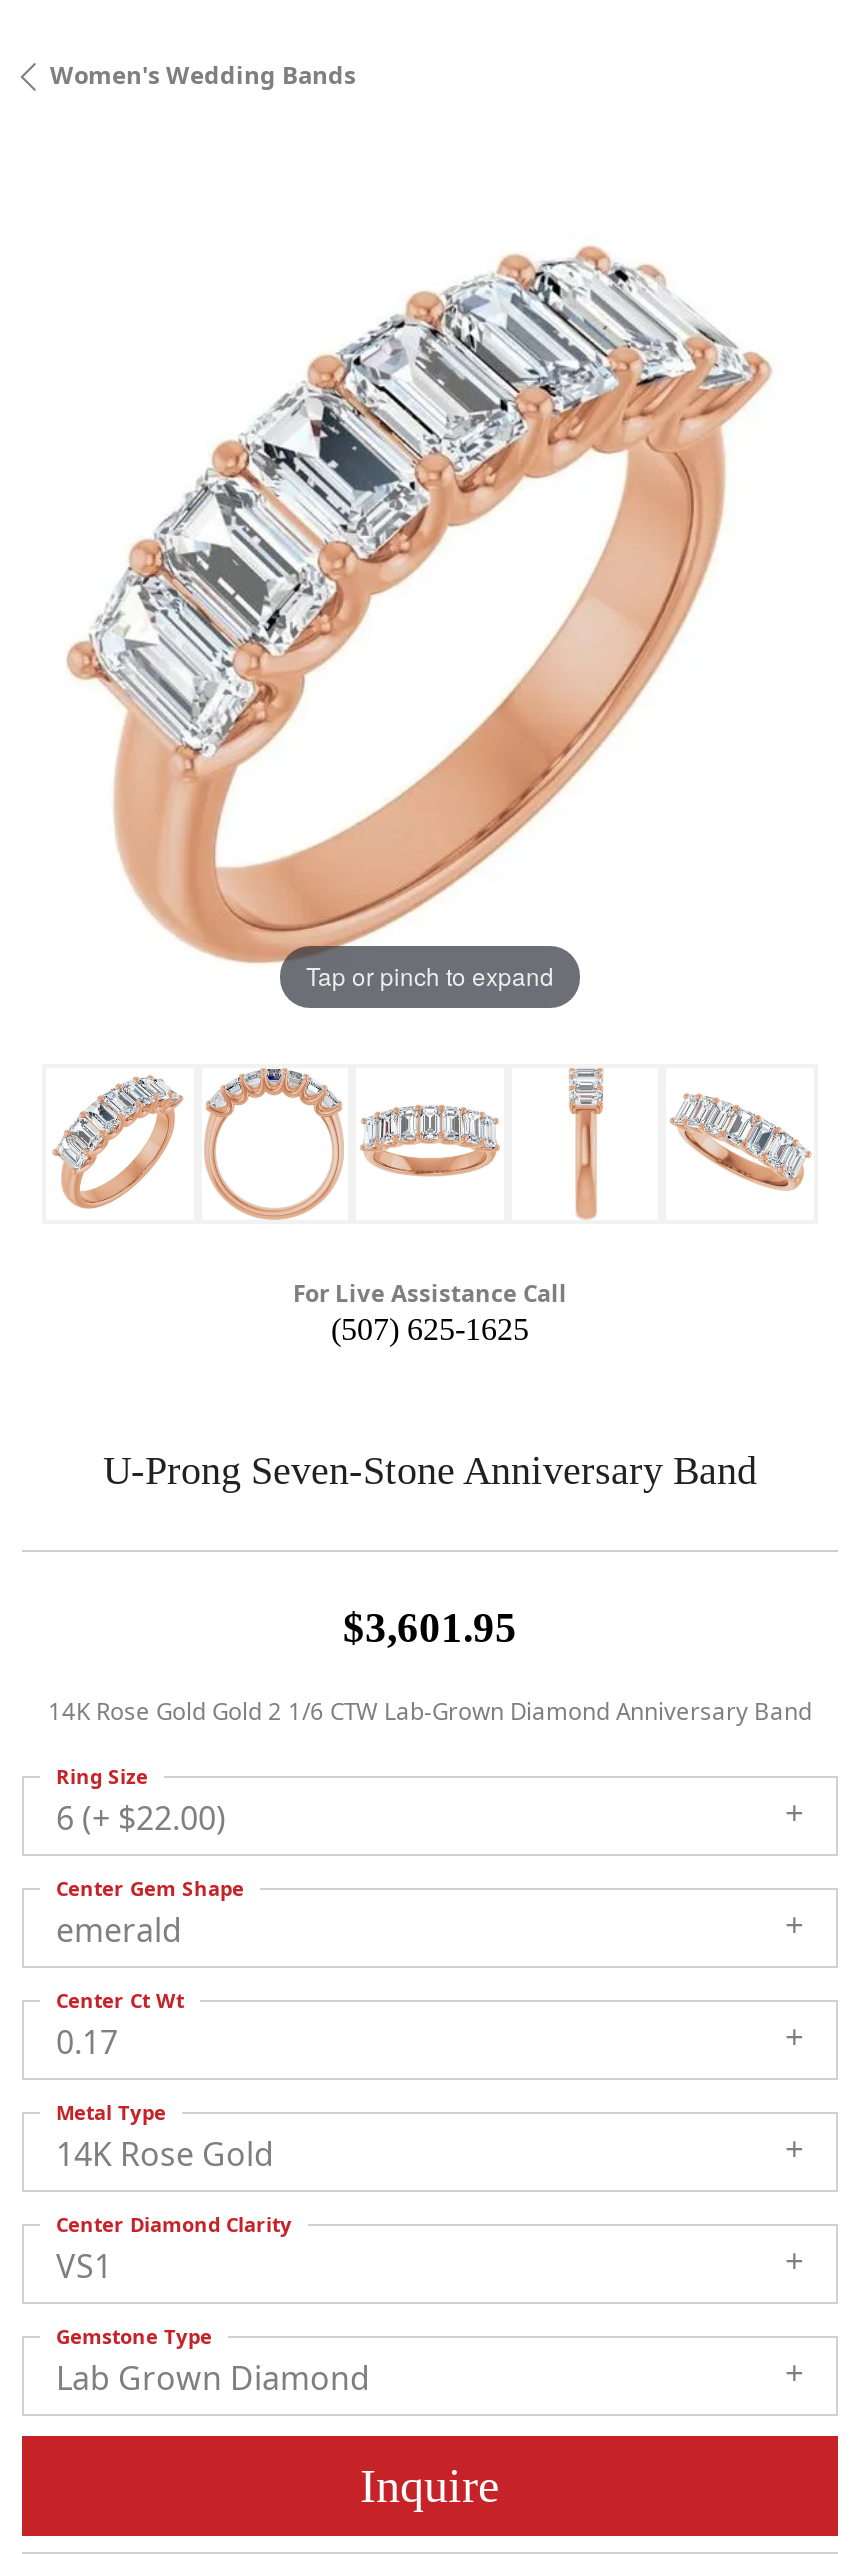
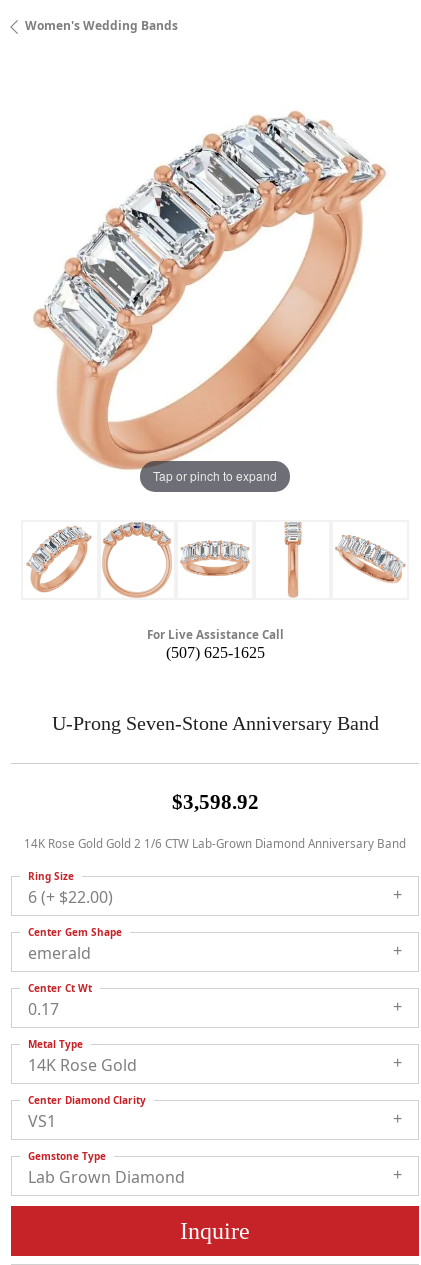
- $3,601.95
+ $3,598.92
